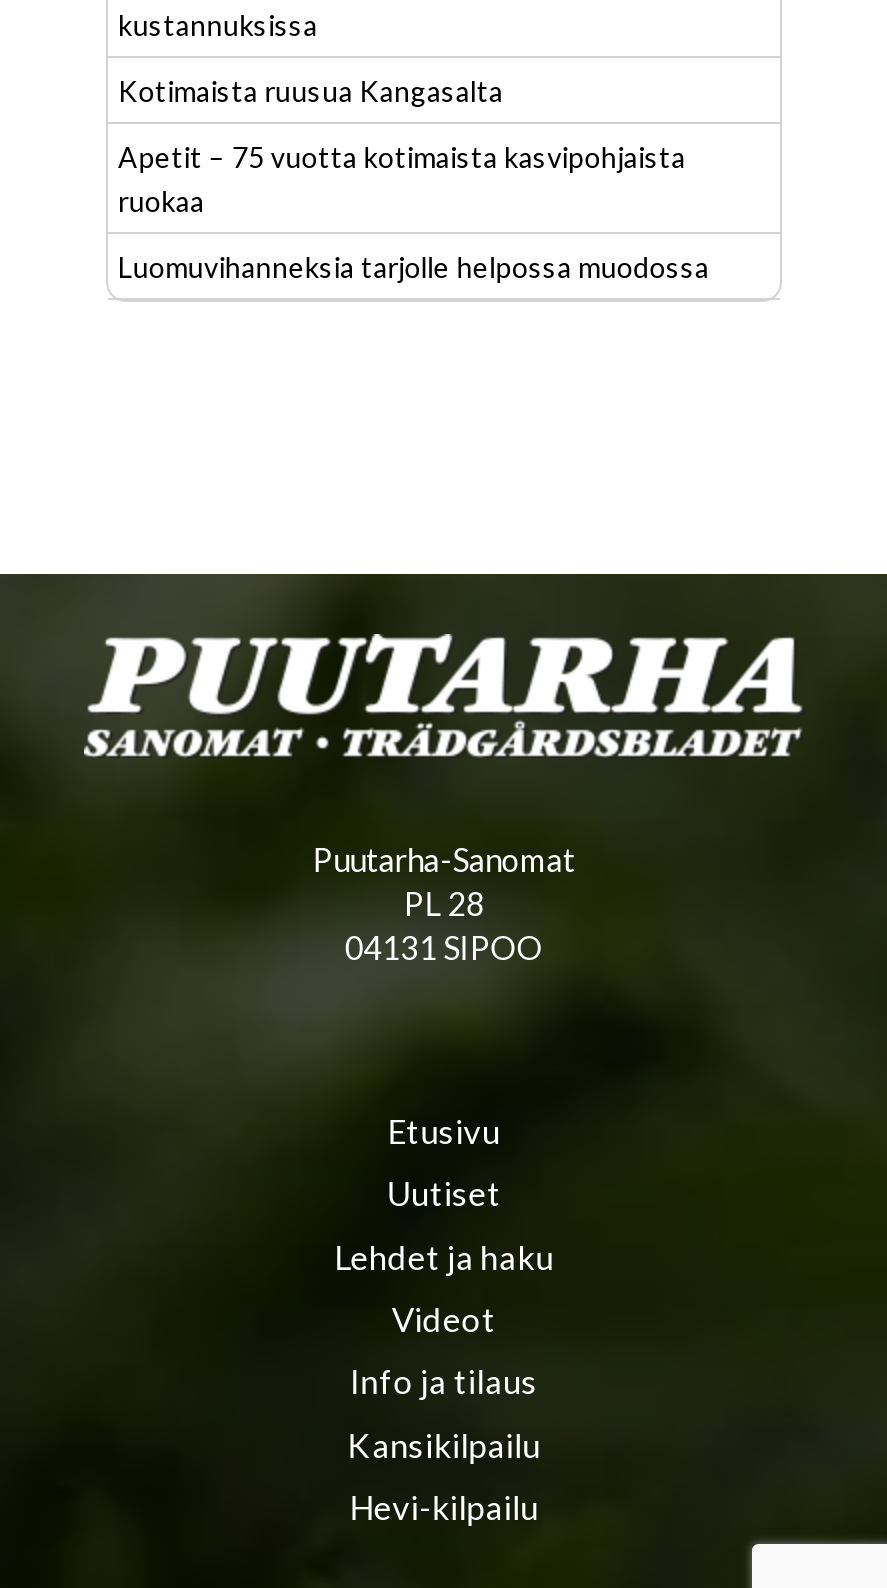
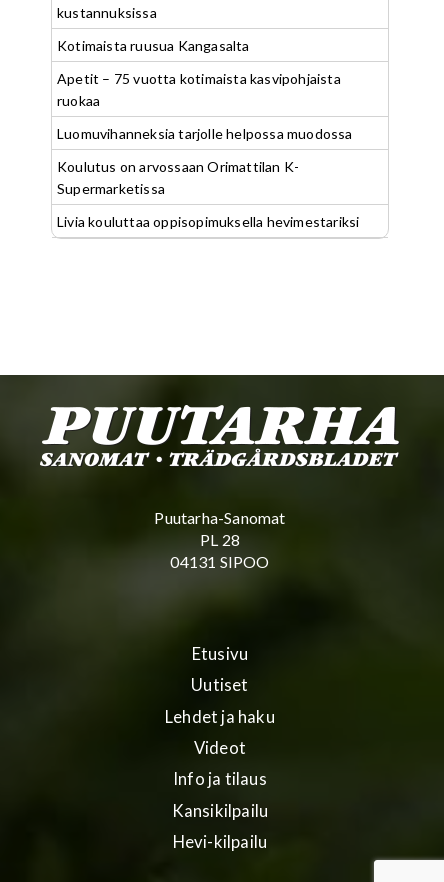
+ Koulutus on arvossaan Orimattilan K-
+ Supermarketissa
+ Livia kouluttaa oppisopimuksella hevimestariksi
